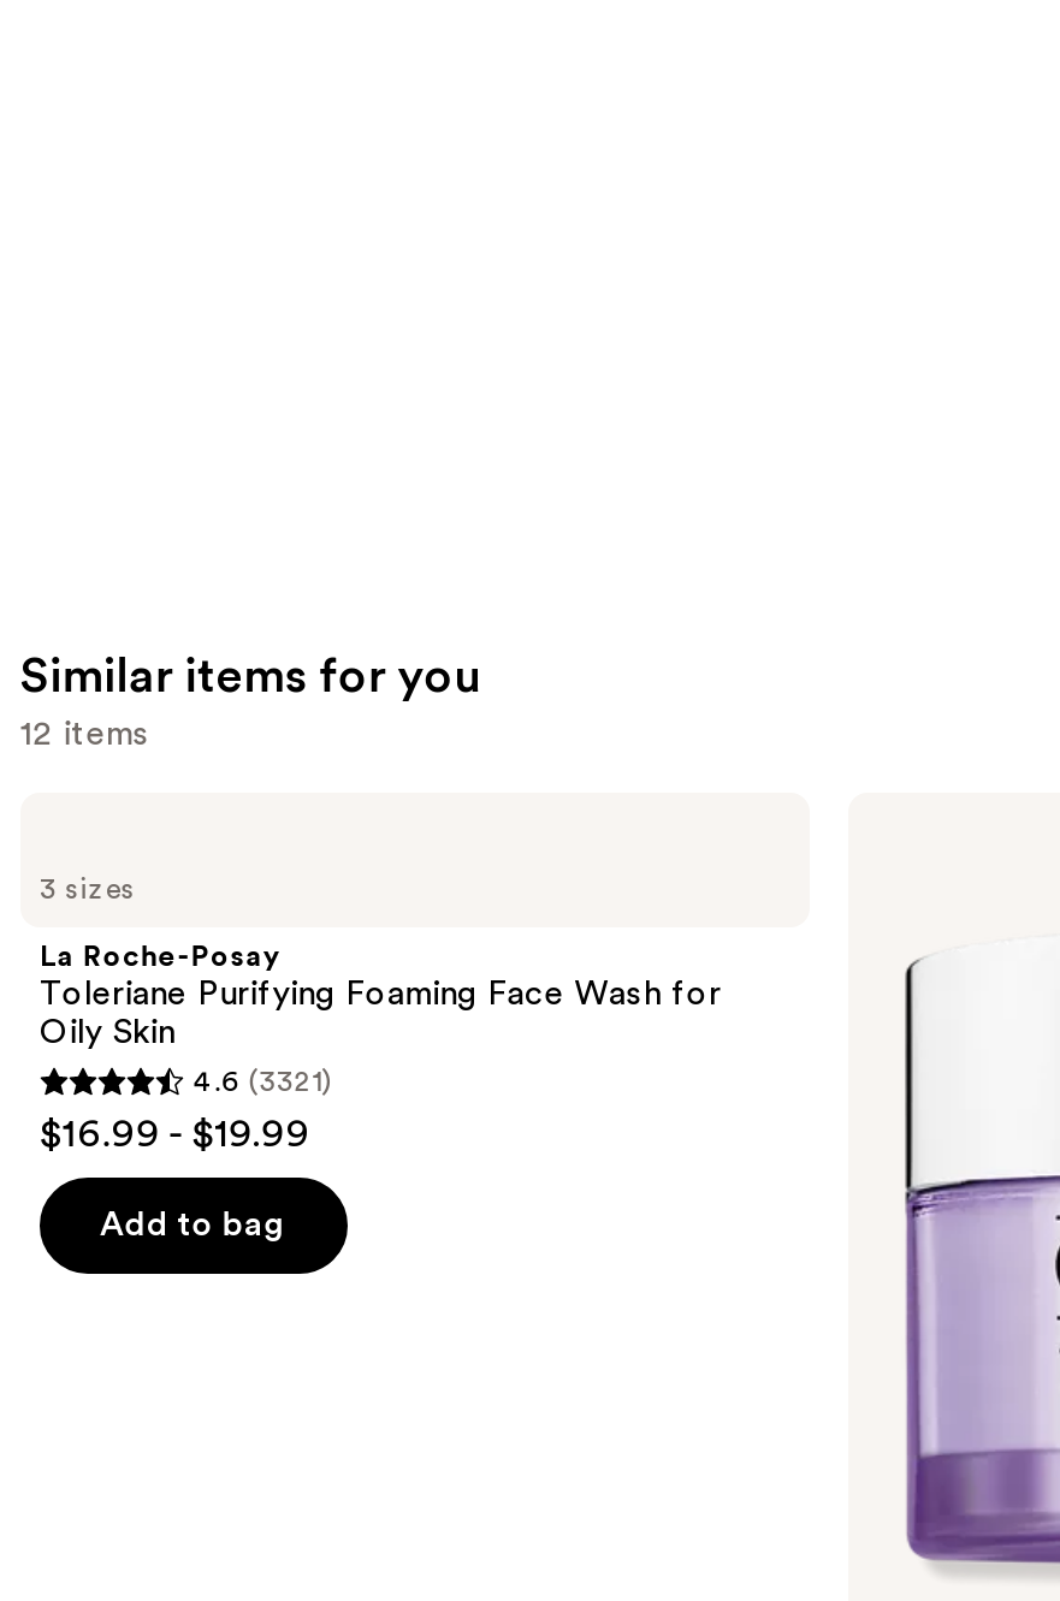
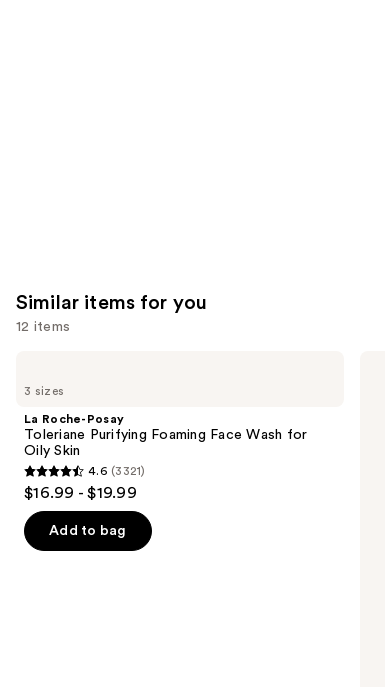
- [image]
